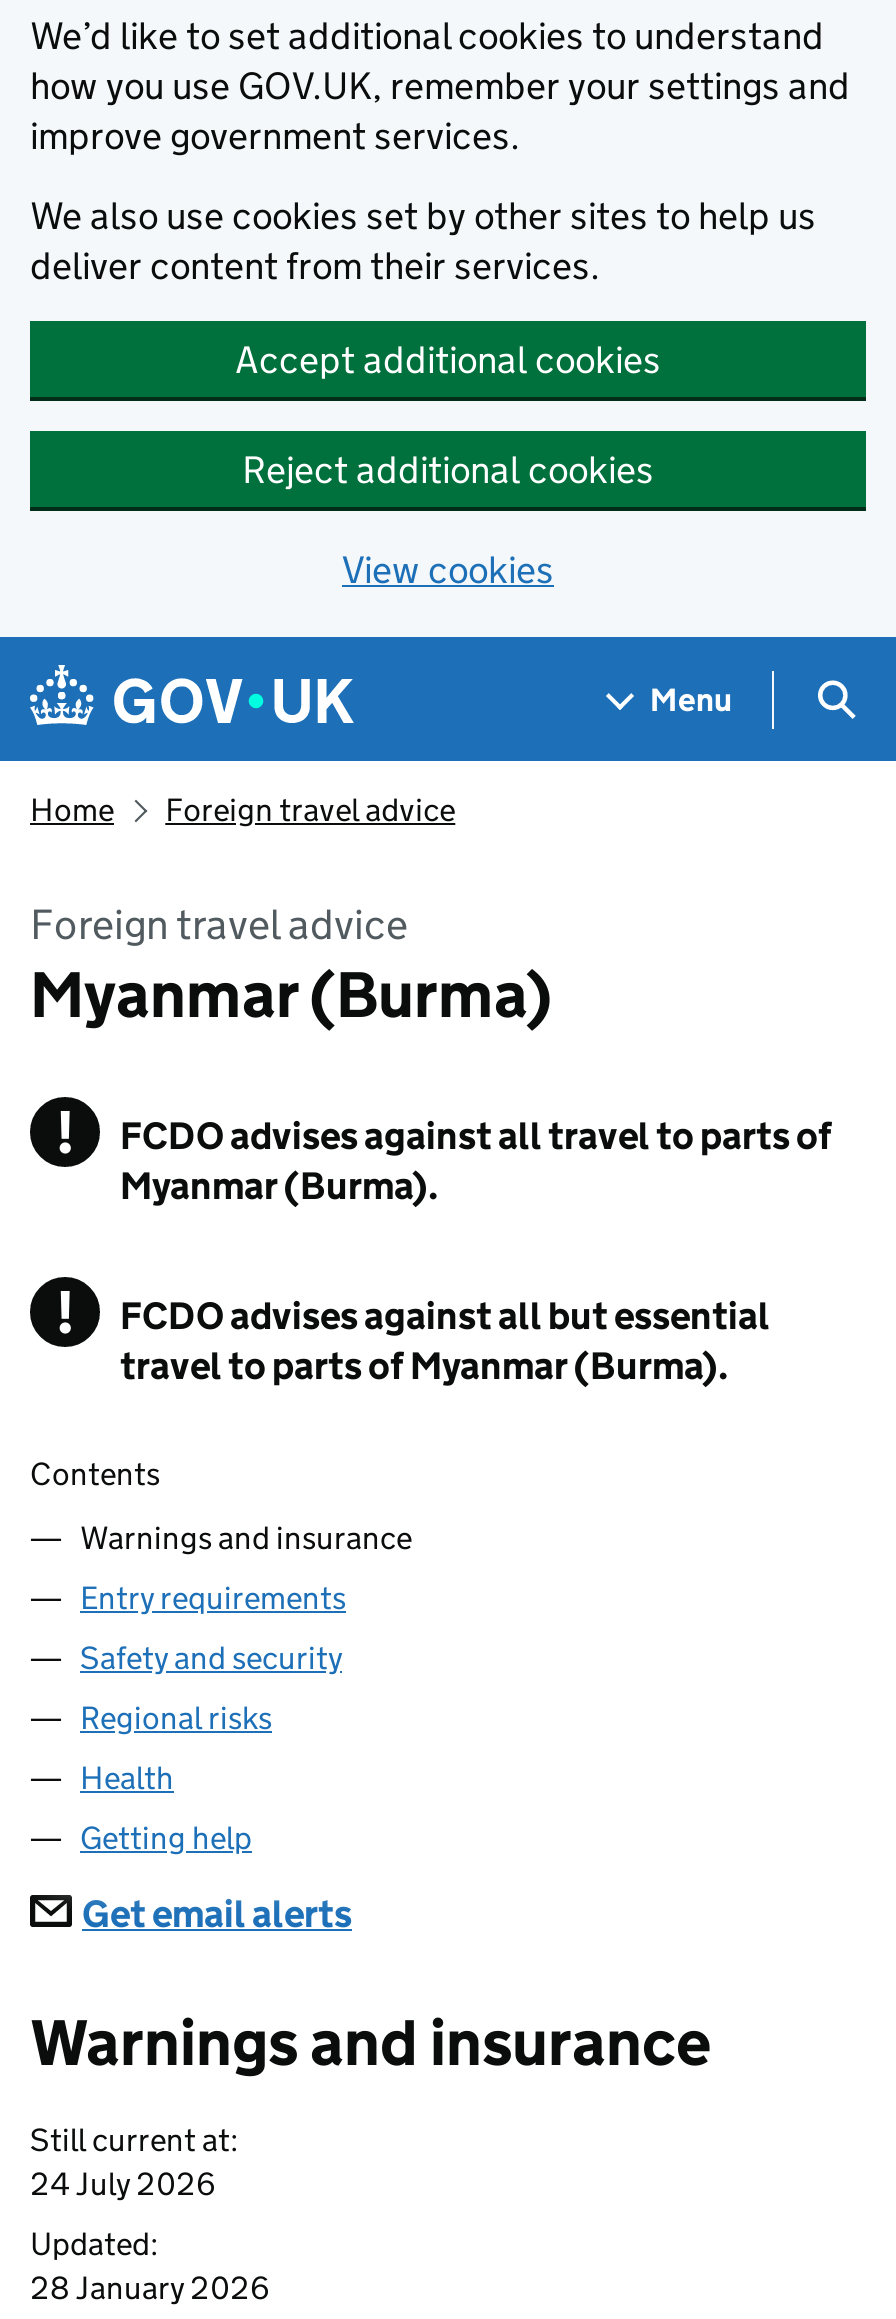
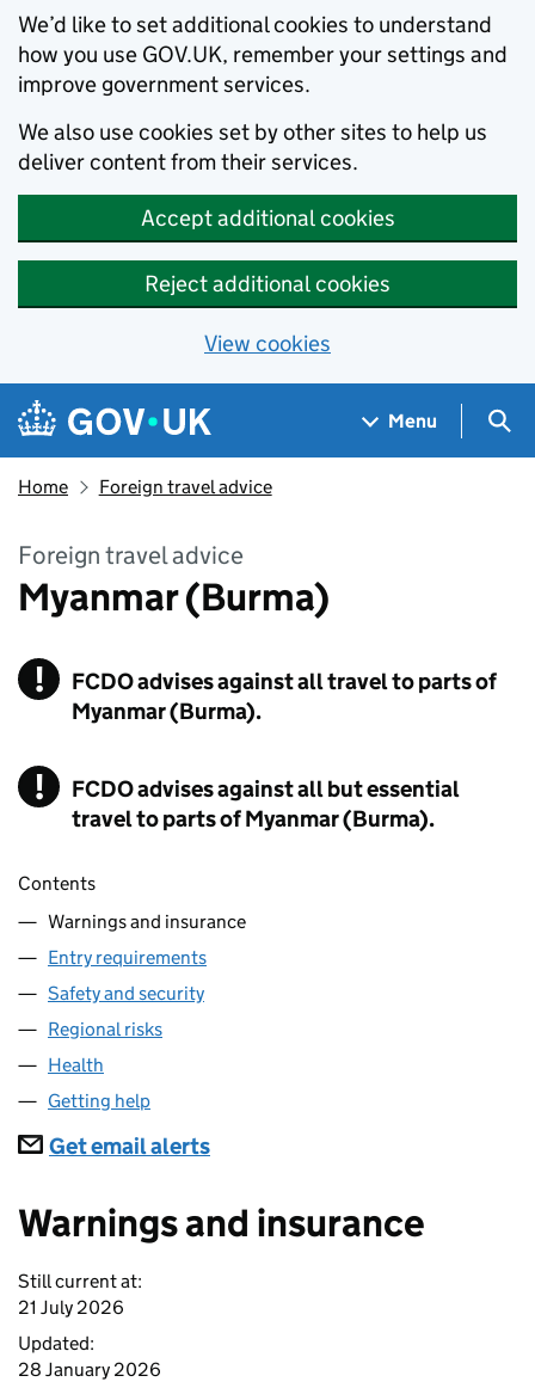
- 24 July 2026
+ 21 July 2026
